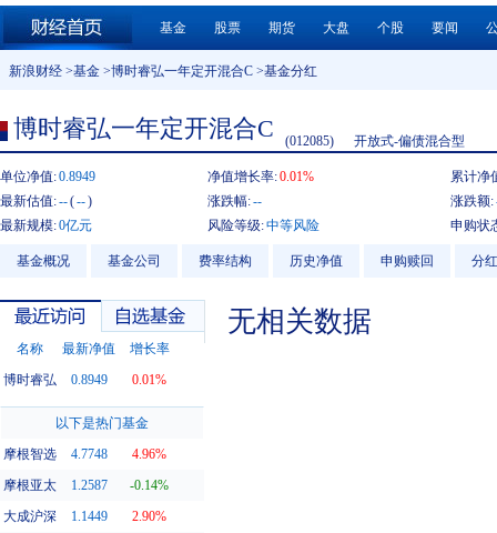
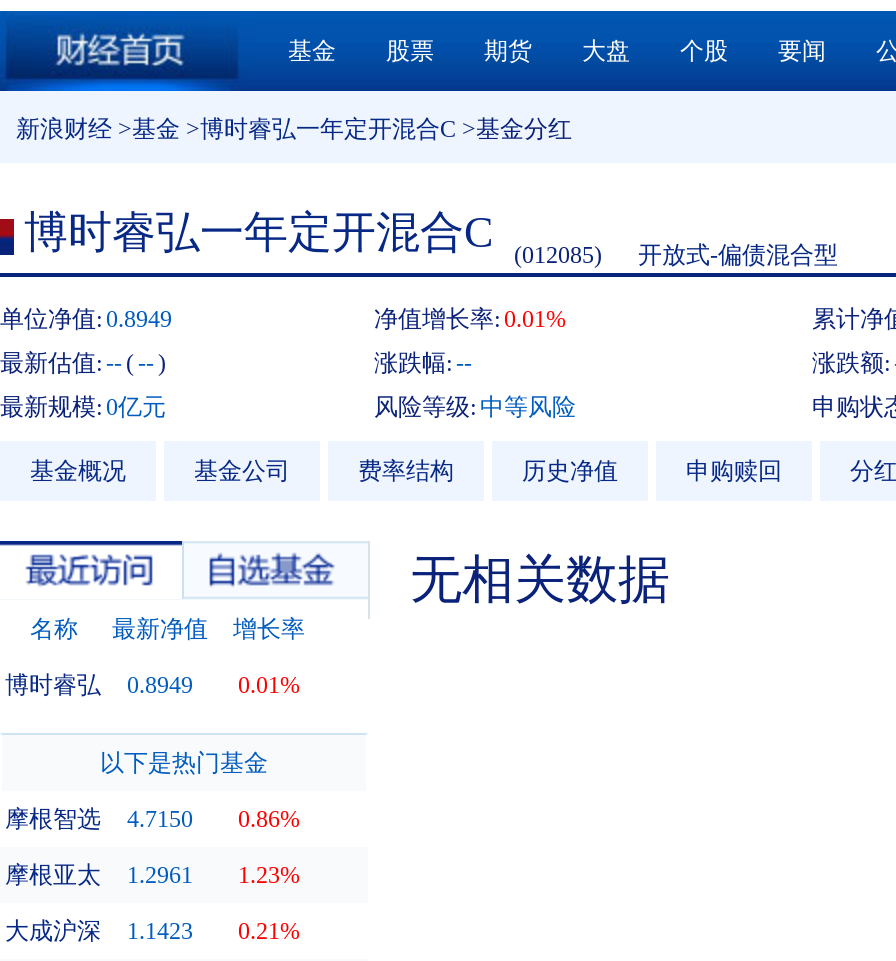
- 4.7748
+ 4.7150

- 4.96%
+ 0.86%

- 1.2587
+ 1.2961

- -0.14%
+ 1.23%

- 1.1449
+ 1.1423

- 2.90%
+ 0.21%
